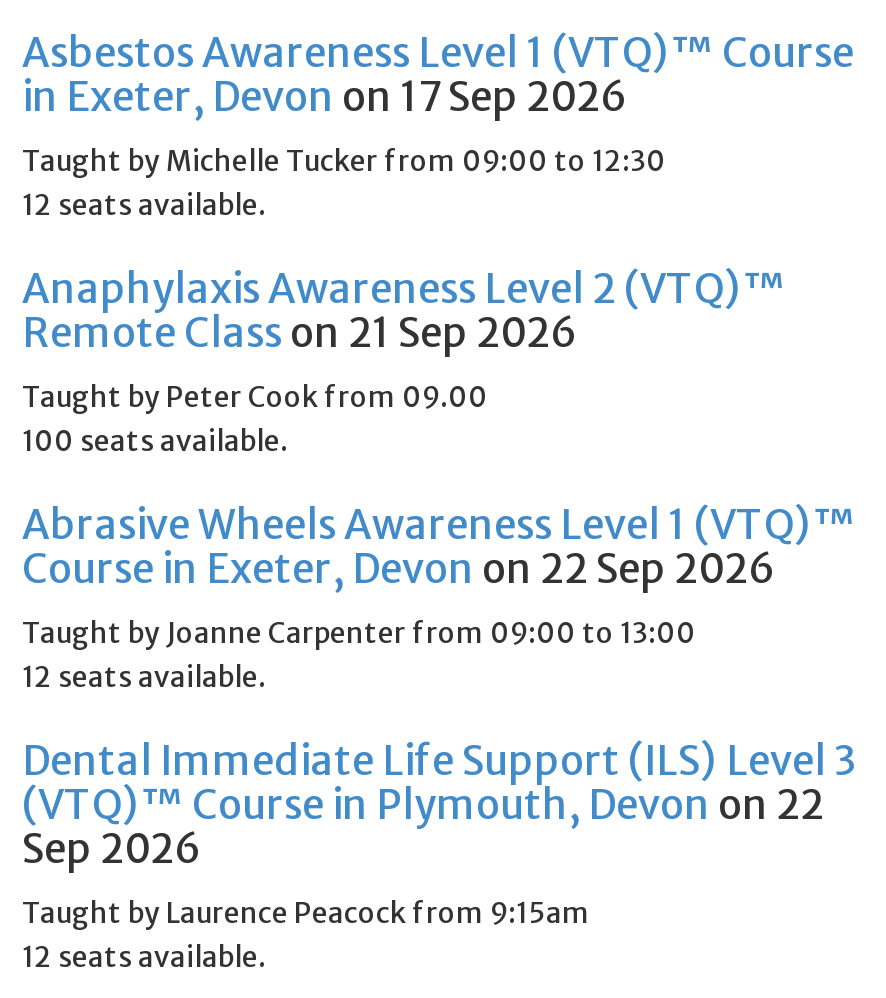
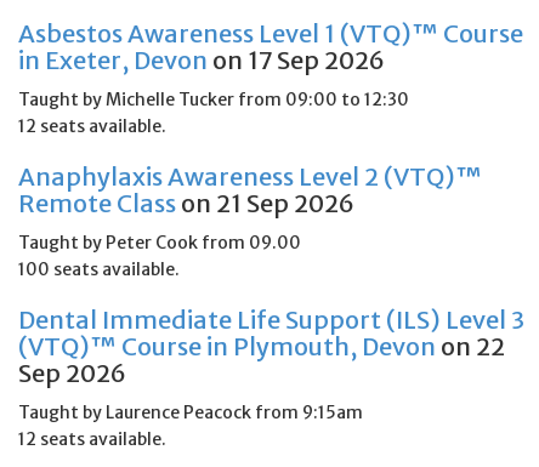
- Abrasive Wheels Awareness Level 1 (VTQ)™
- Course in Exeter, Devon on 22 Sep 2026
- Taught by Joanne Carpenter from 09:00 to 13:00
- 12 seats available.
